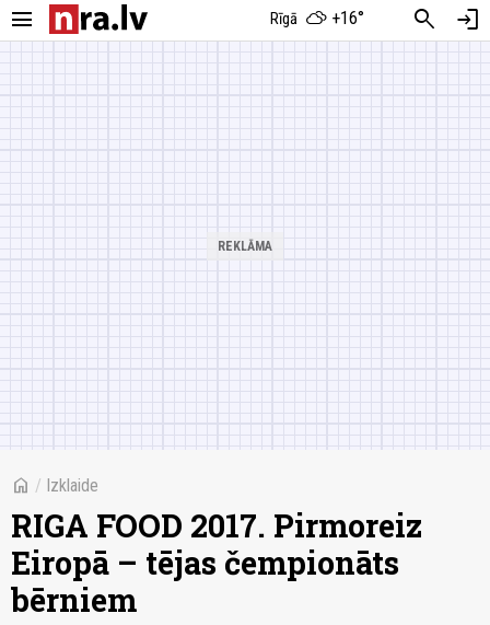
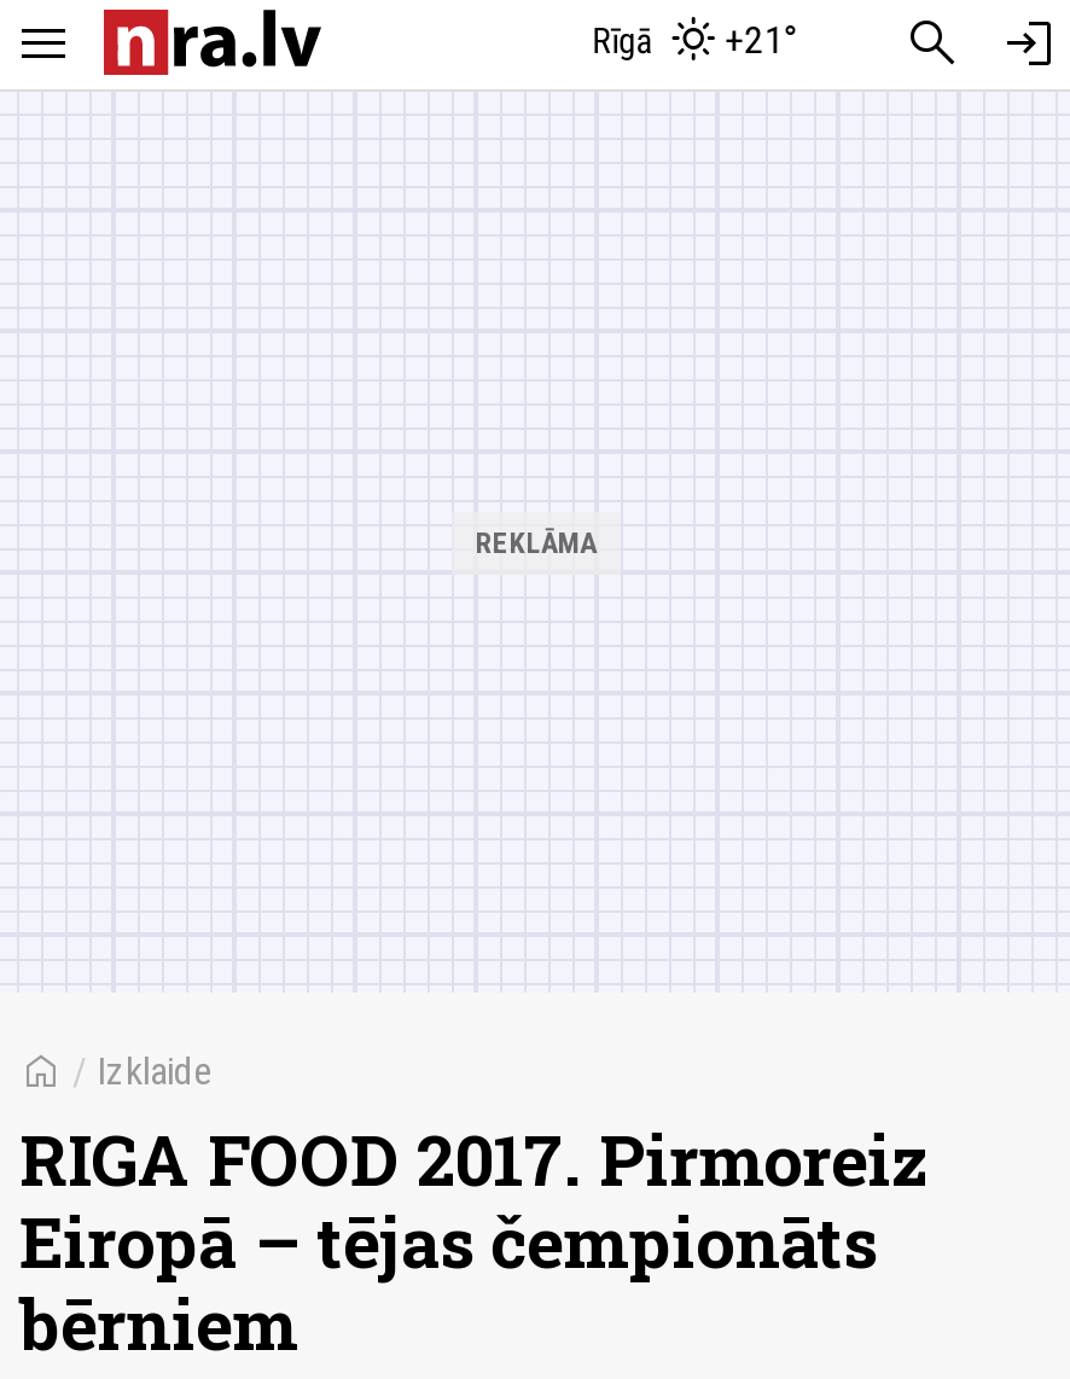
- Rīgā +16°
+ Rīgā +21°
